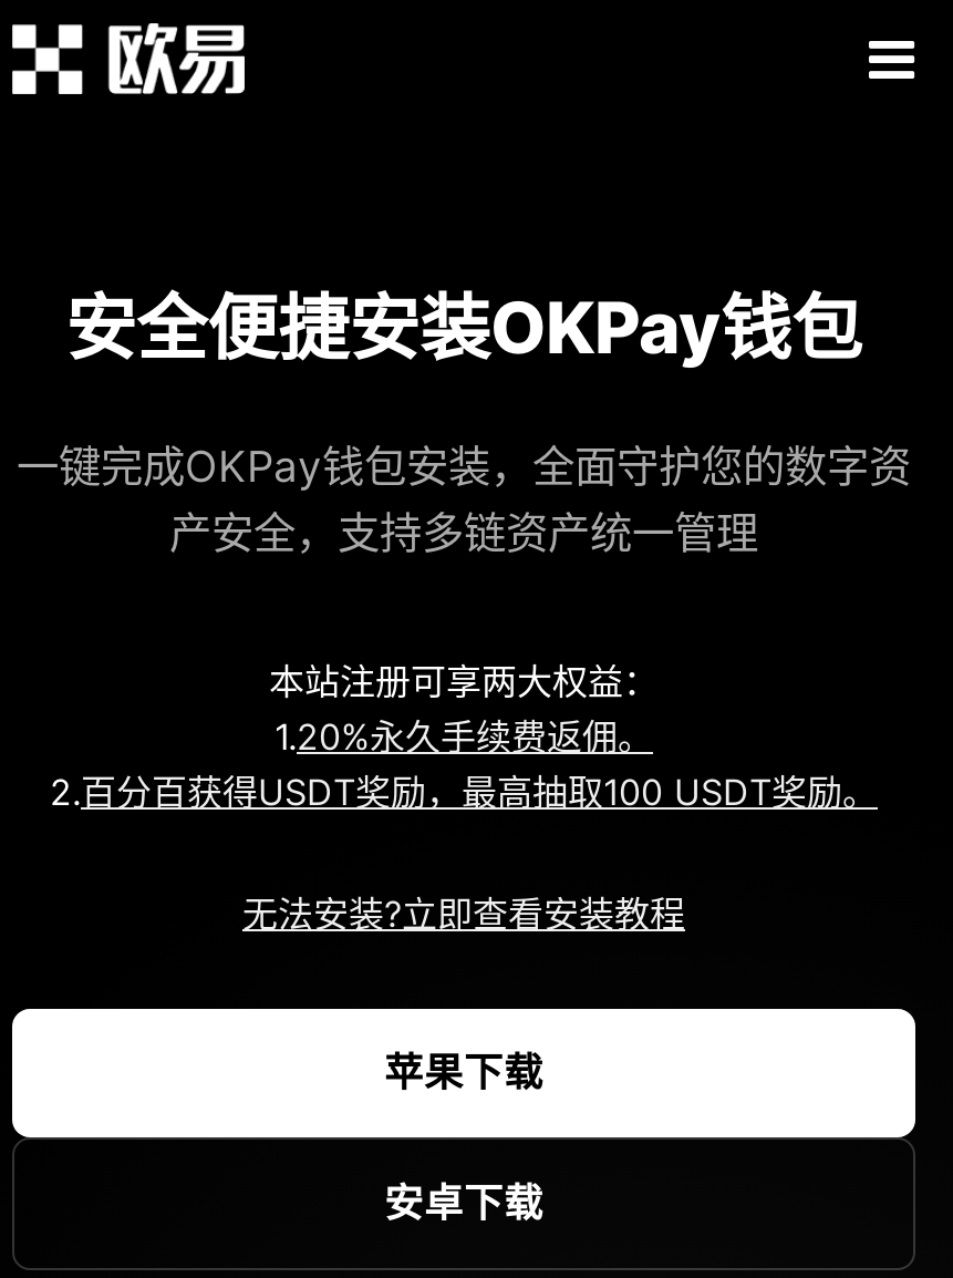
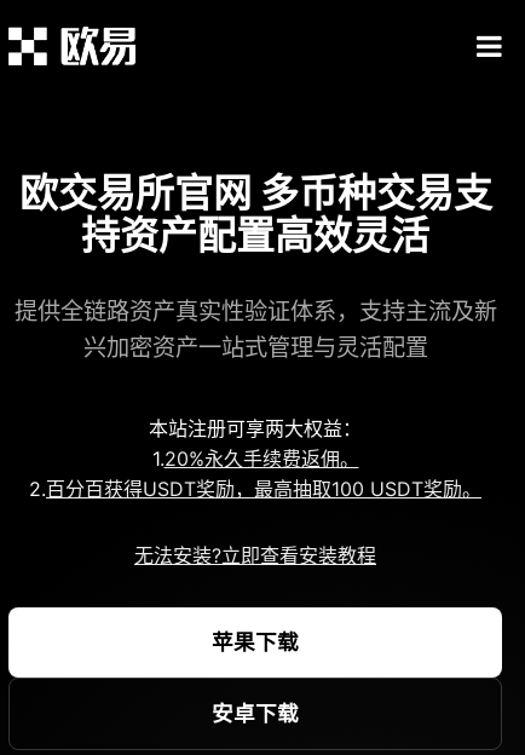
- 安全便捷安装OKPay钱包
+ 欧交易所官网 多币种交易支
+ 持资产配置高效灵活

- 一键完成OKPay钱包安装，全面守护您的数字资
- 产安全，支持多链资产统一管理
+ 提供全链路资产真实性验证体系，支持主流及新
+ 兴加密资产一站式管理与灵活配置
